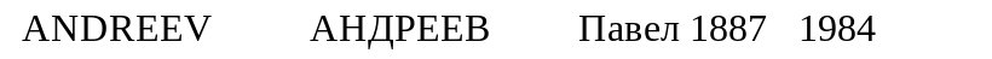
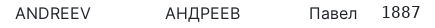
- Павел 1887
- 1984
+ Павел
+ 1887
